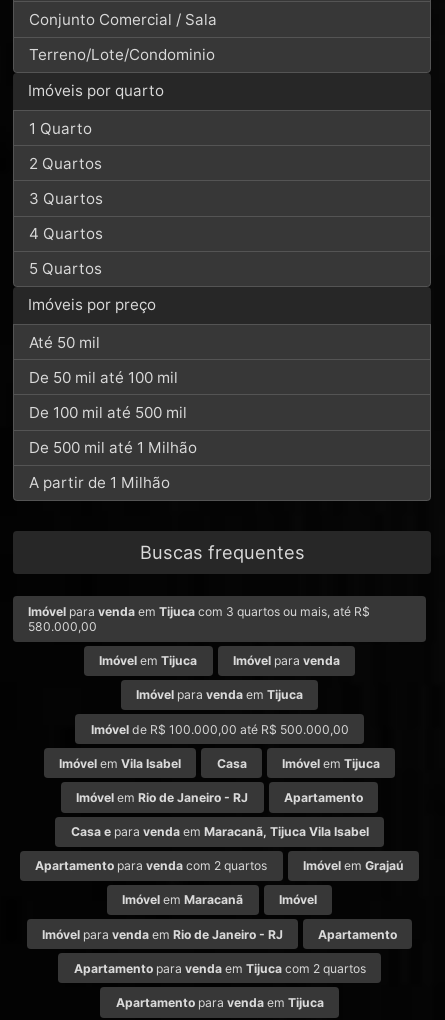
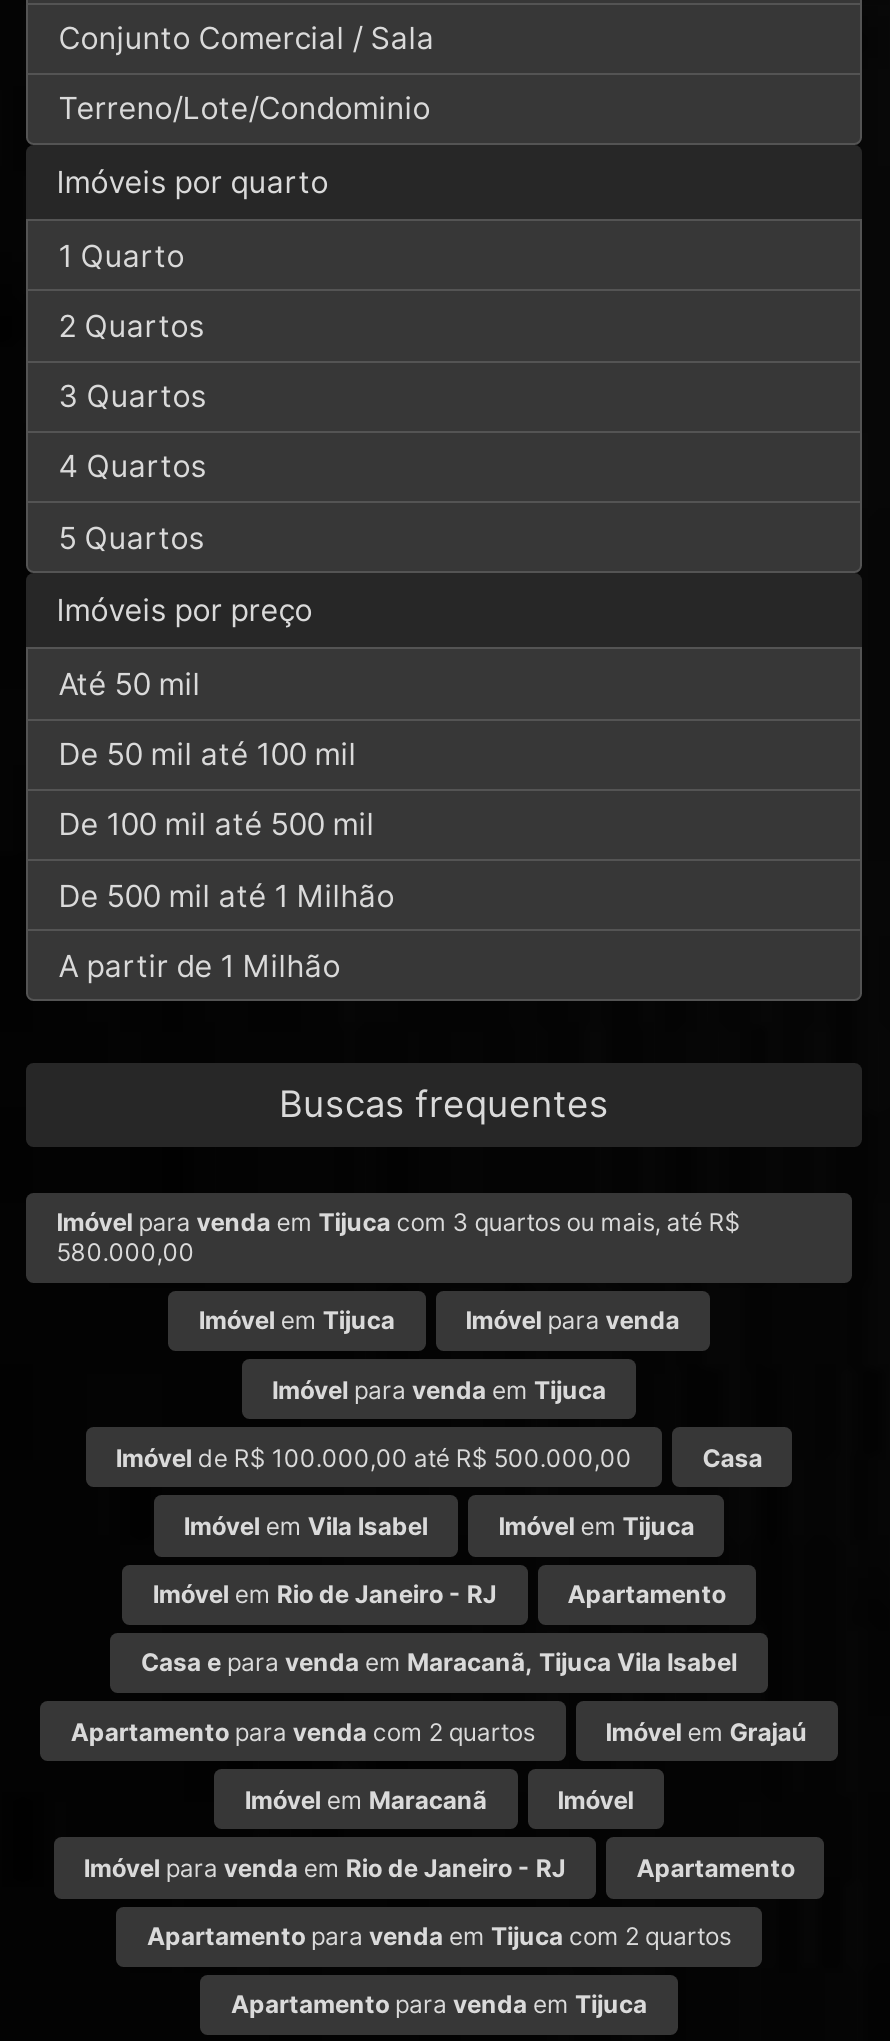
moved up: Casa
